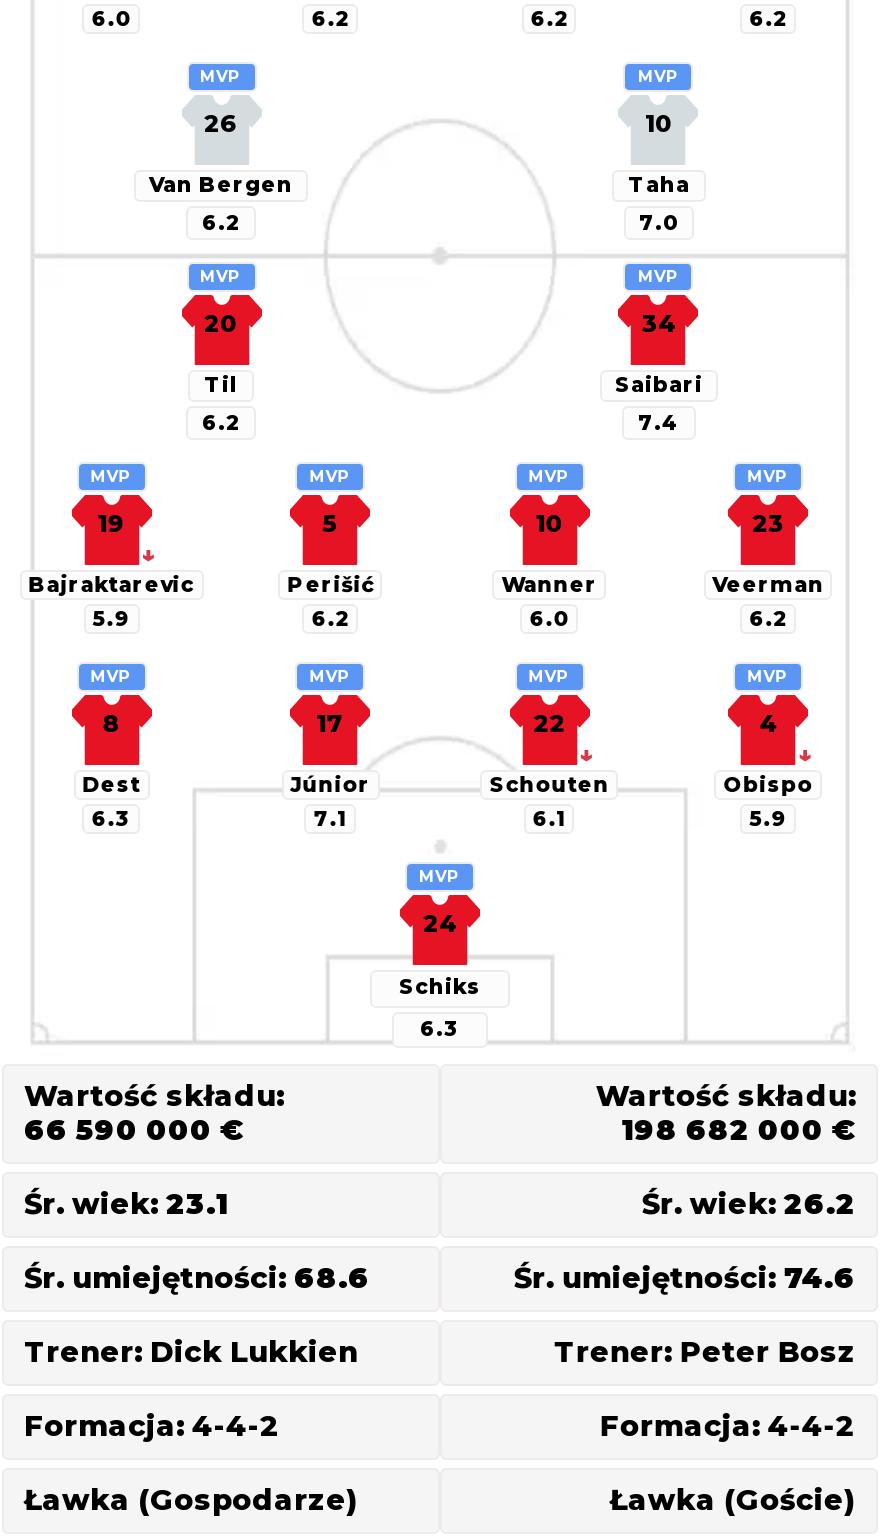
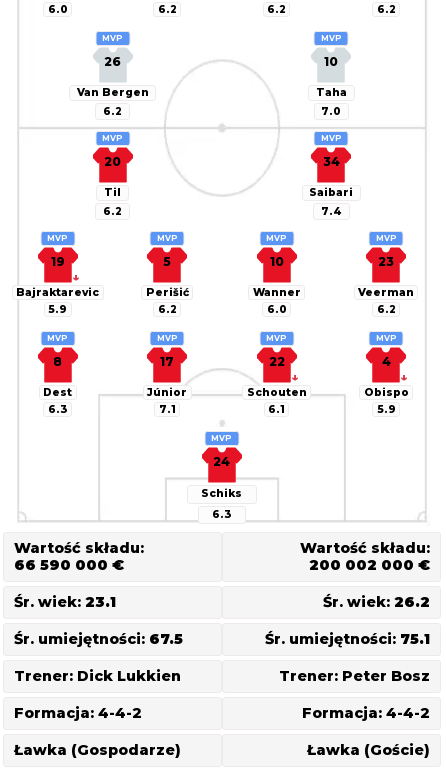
- 198 682 000 €
+ 200 002 000 €

- Śr. umiejętności: 68.6
+ Śr. umiejętności: 67.5

- Śr. umiejętności: 74.6
+ Śr. umiejętności: 75.1
